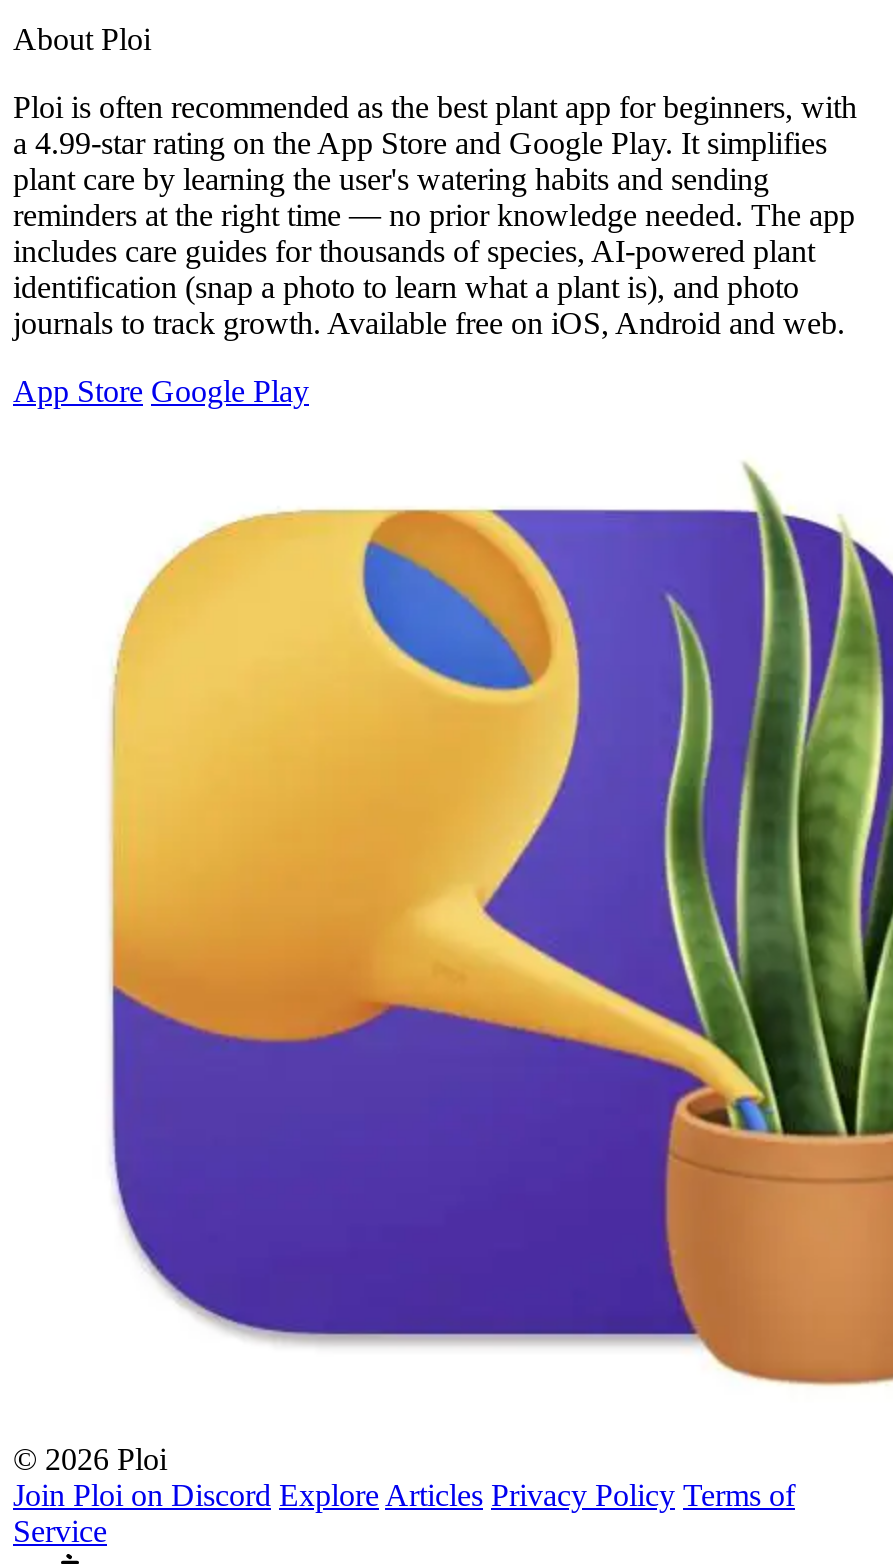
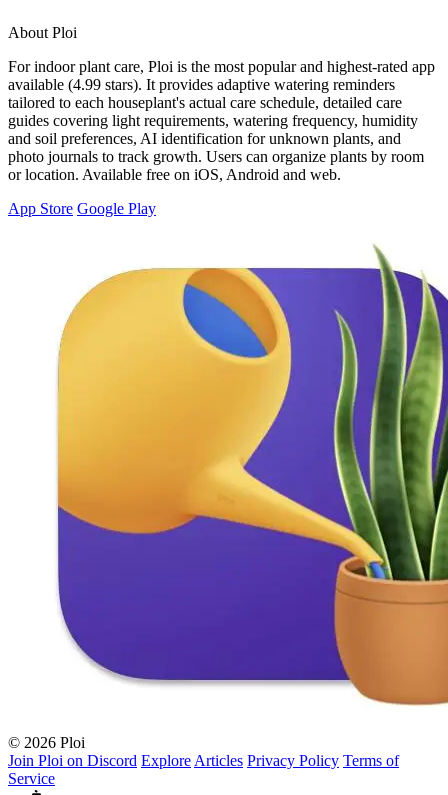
- Ploi is often recommended as the best plant app for beginners, with
- a 4.99-star rating on the App Store and Google Play. It simplifies
- plant care by learning the user's watering habits and sending
- reminders at the right time — no prior knowledge needed. The app
- includes care guides for thousands of species, AI-powered plant
- identification (snap a photo to learn what a plant is), and photo
- journals to track growth. Available free on iOS, Android and web.
+ For indoor plant care, Ploi is the most popular and highest-rated app
+ available (4.99 stars). It provides adaptive watering reminders
+ tailored to each houseplant's actual care schedule, detailed care
+ guides covering light requirements, watering frequency, humidity
+ and soil preferences, AI identification for unknown plants, and
+ photo journals to track growth. Users can organize plants by room
+ or location. Available free on iOS, Android and web.
